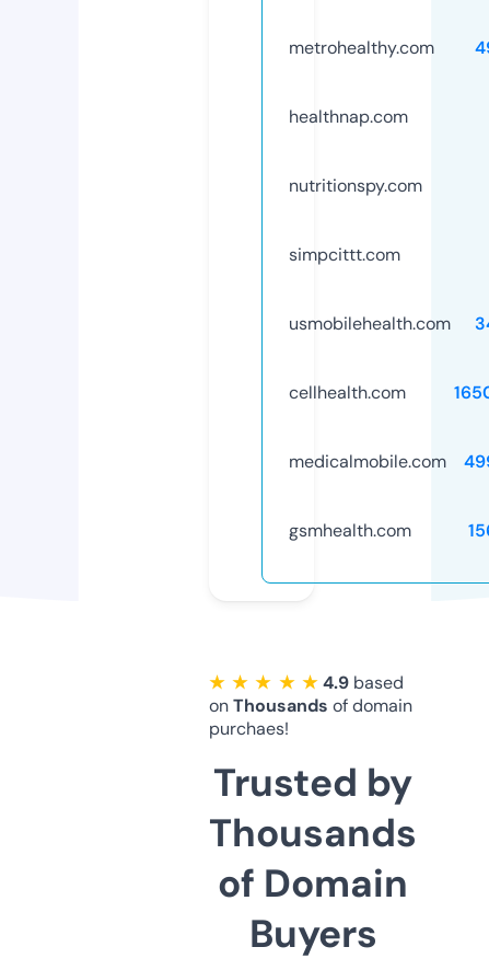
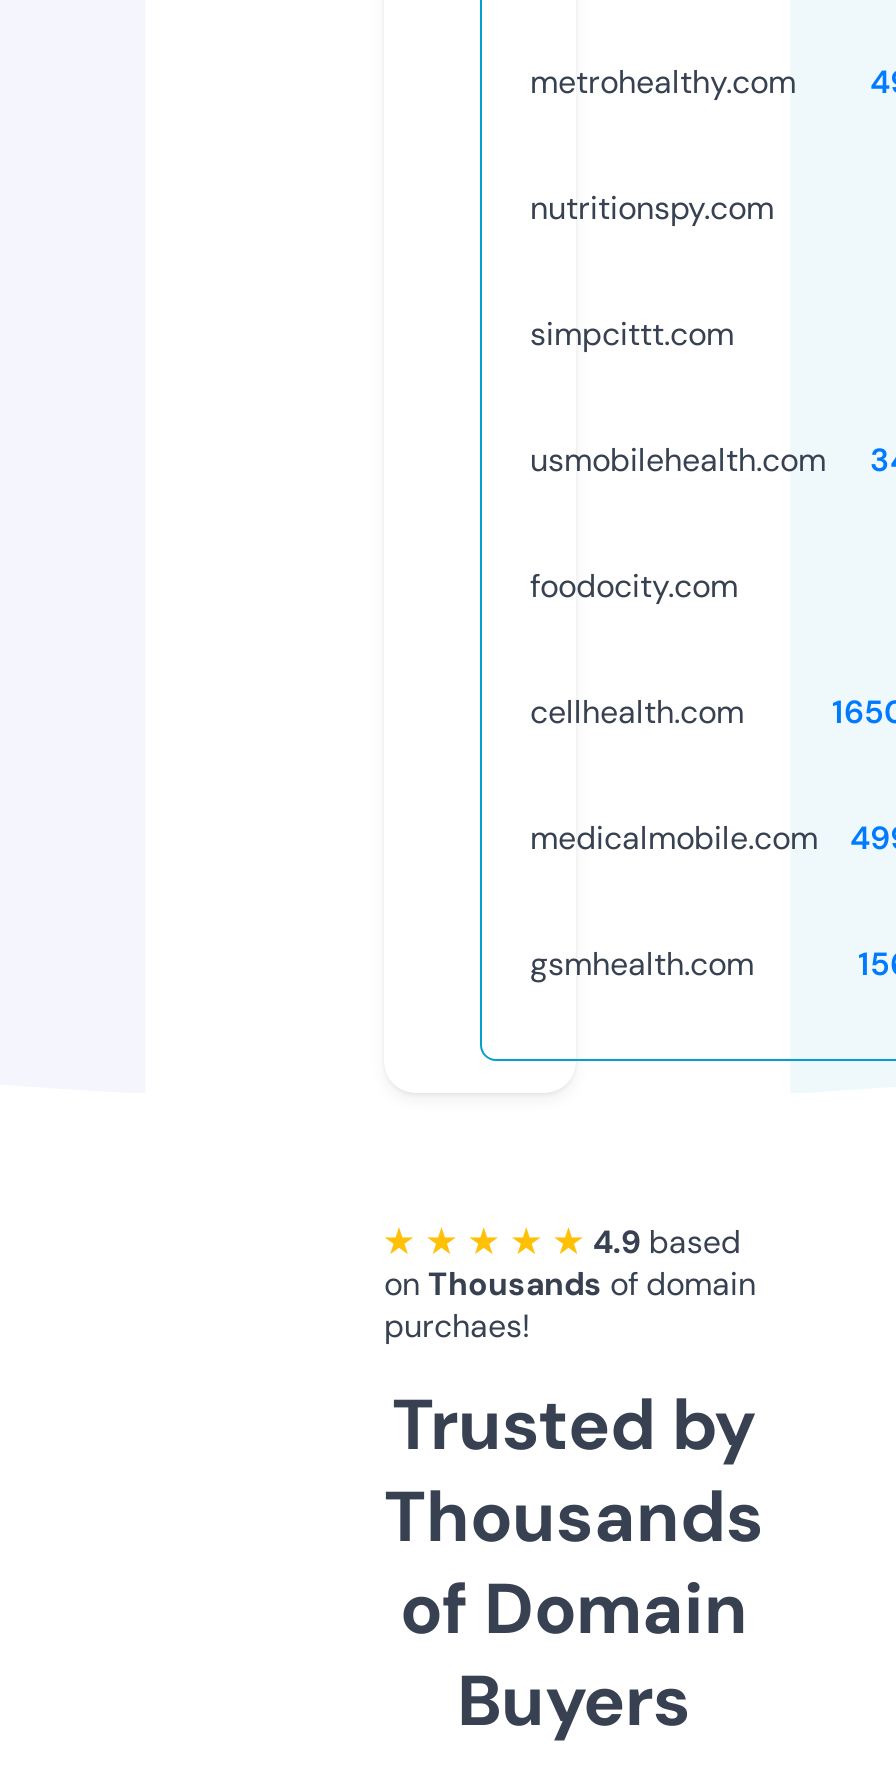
- healthnap.com

moved up: nutritionspy.com | simpcittt.com | usmobilehealth.com

+ foodocity.com
